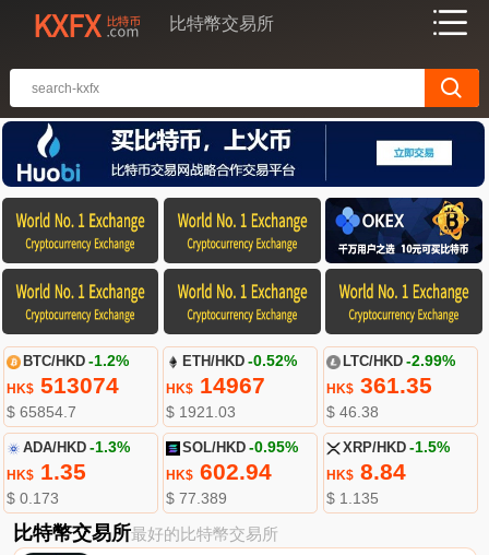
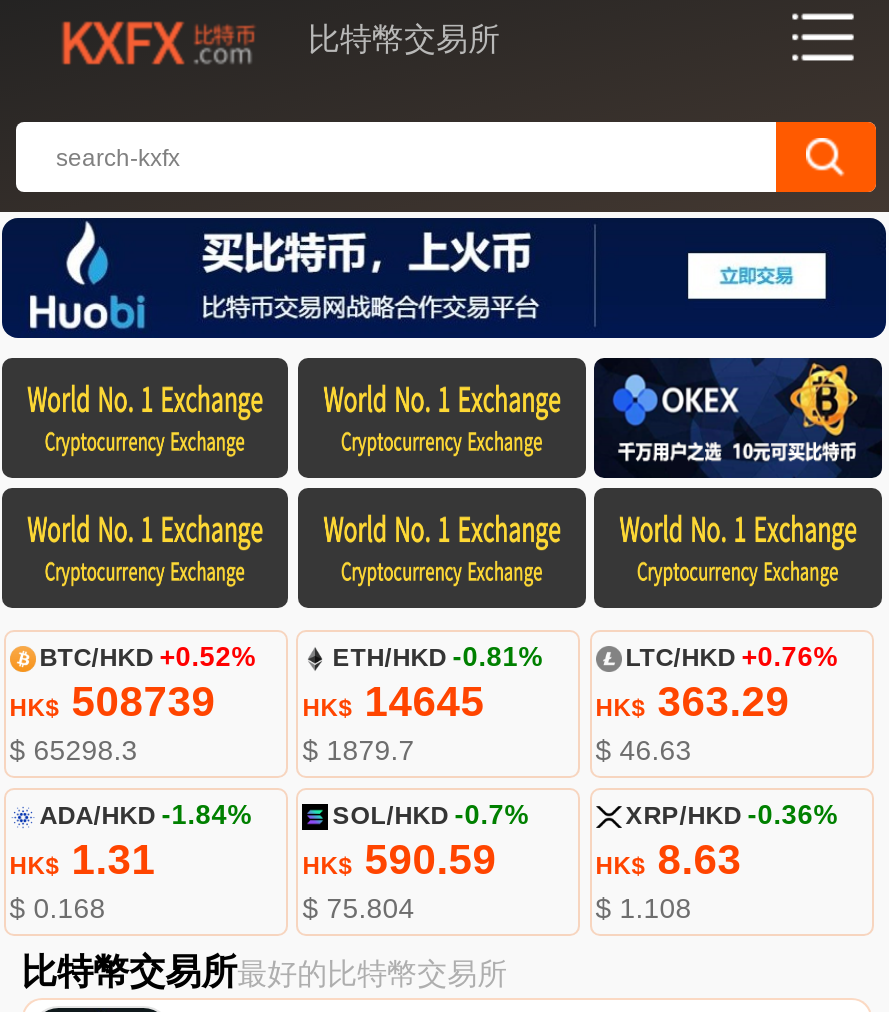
- BTC/HKD -1.2%
- HK$513074
- $ 65854.7
+ BTC/HKD +0.52%
+ HK$508739
+ $ 65298.3

- ETH/HKD -0.52%
- HK$14967
- $ 1921.03
+ ETH/HKD -0.81%
+ HK$14645
+ $ 1879.7

- LTC/HKD -2.99%
- HK$361.35
- $ 46.38
+ LTC/HKD +0.76%
+ HK$363.29
+ $ 46.63

- ADA/HKD -1.3%
- HK$1.35
- $ 0.173
+ ADA/HKD -1.84%
+ HK$1.31
+ $ 0.168

- SOL/HKD -0.95%
- HK$602.94
- $ 77.389
+ SOL/HKD -0.7%
+ HK$590.59
+ $ 75.804

- XRP/HKD -1.5%
- HK$8.84
- $ 1.135
+ XRP/HKD -0.36%
+ HK$8.63
+ $ 1.108
